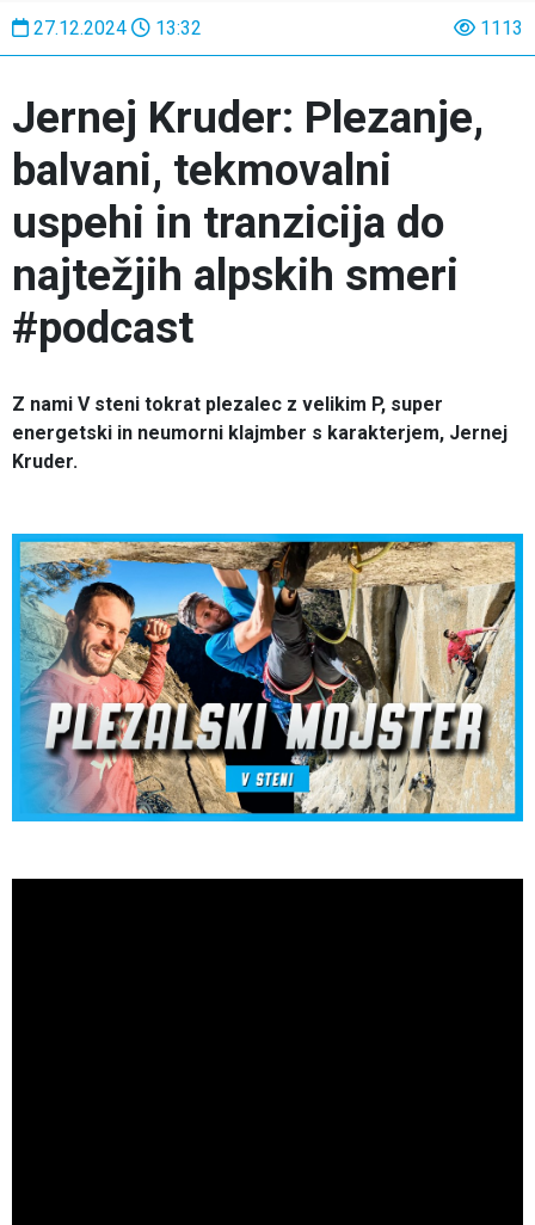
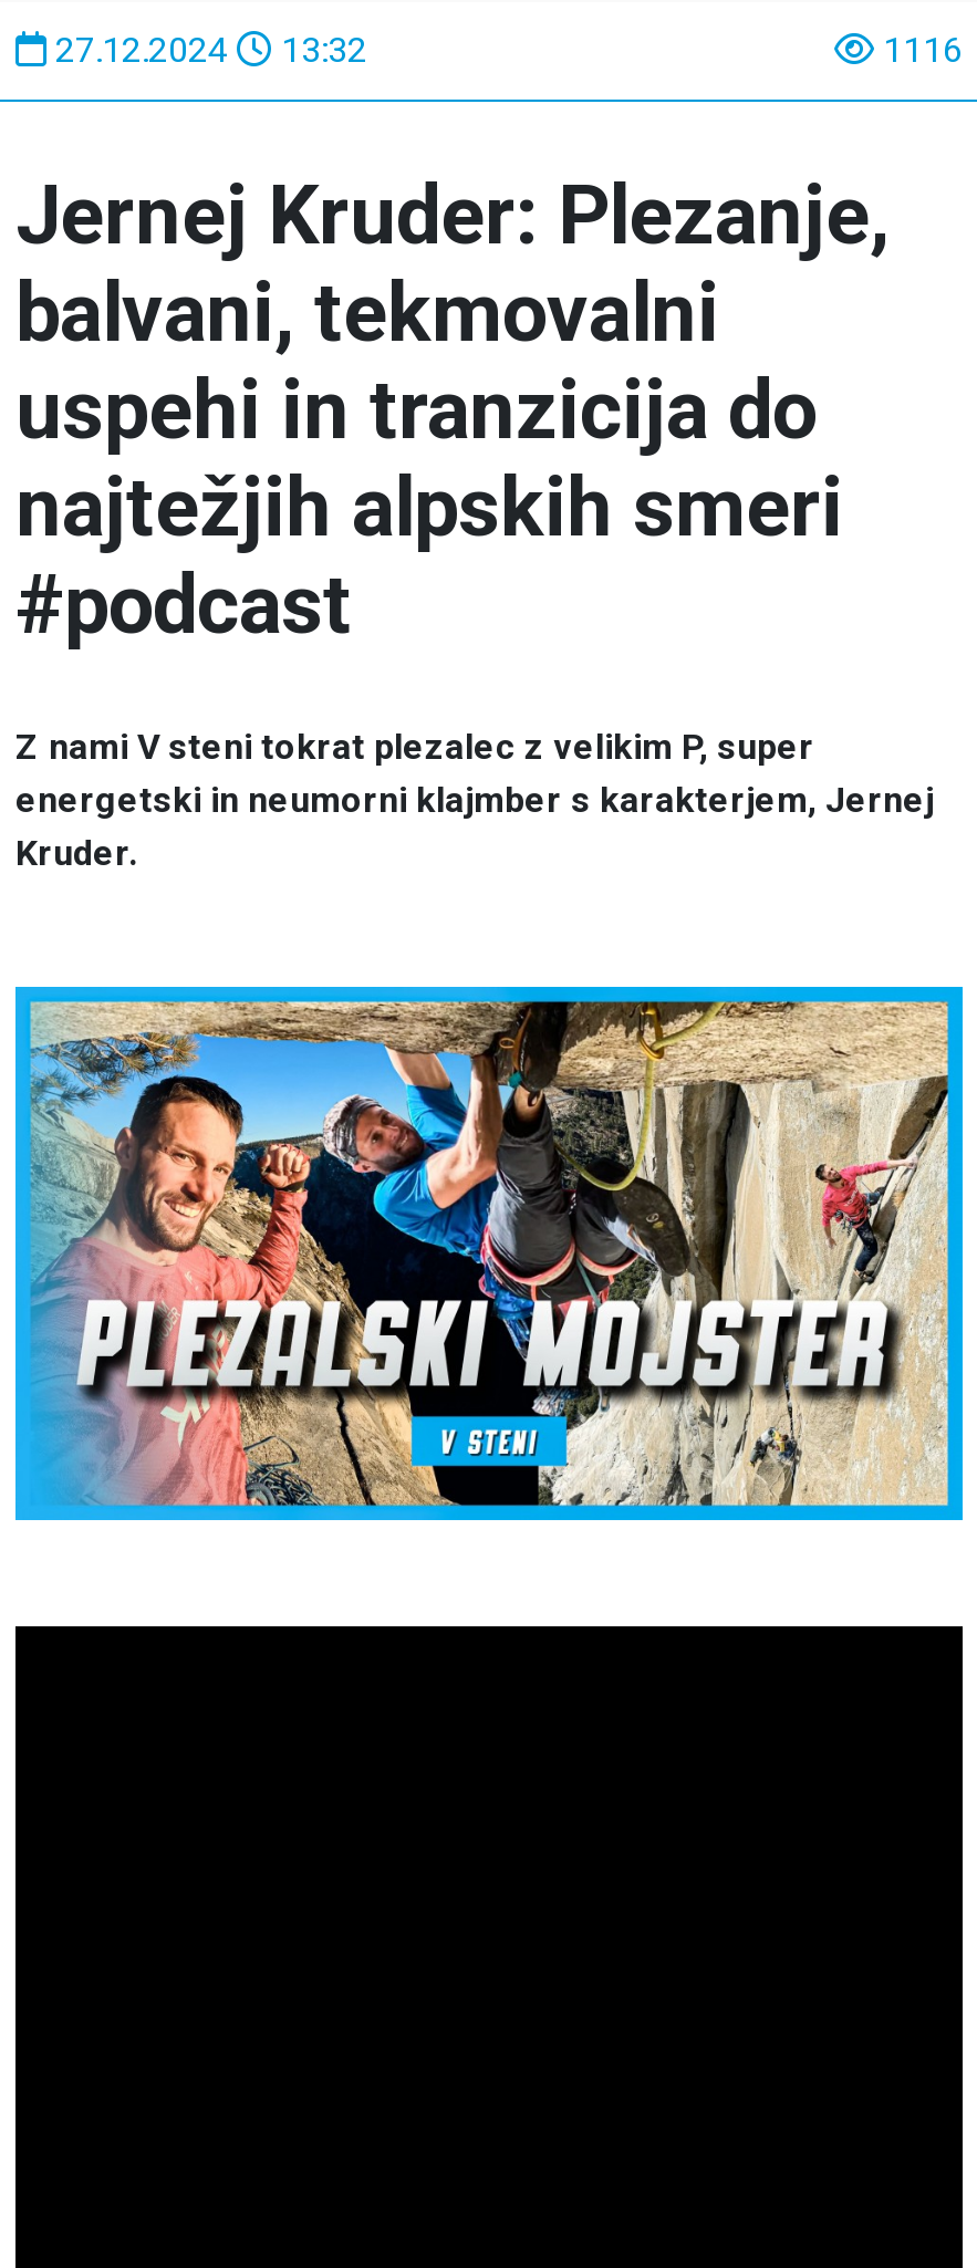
- 1113
+ 1116
